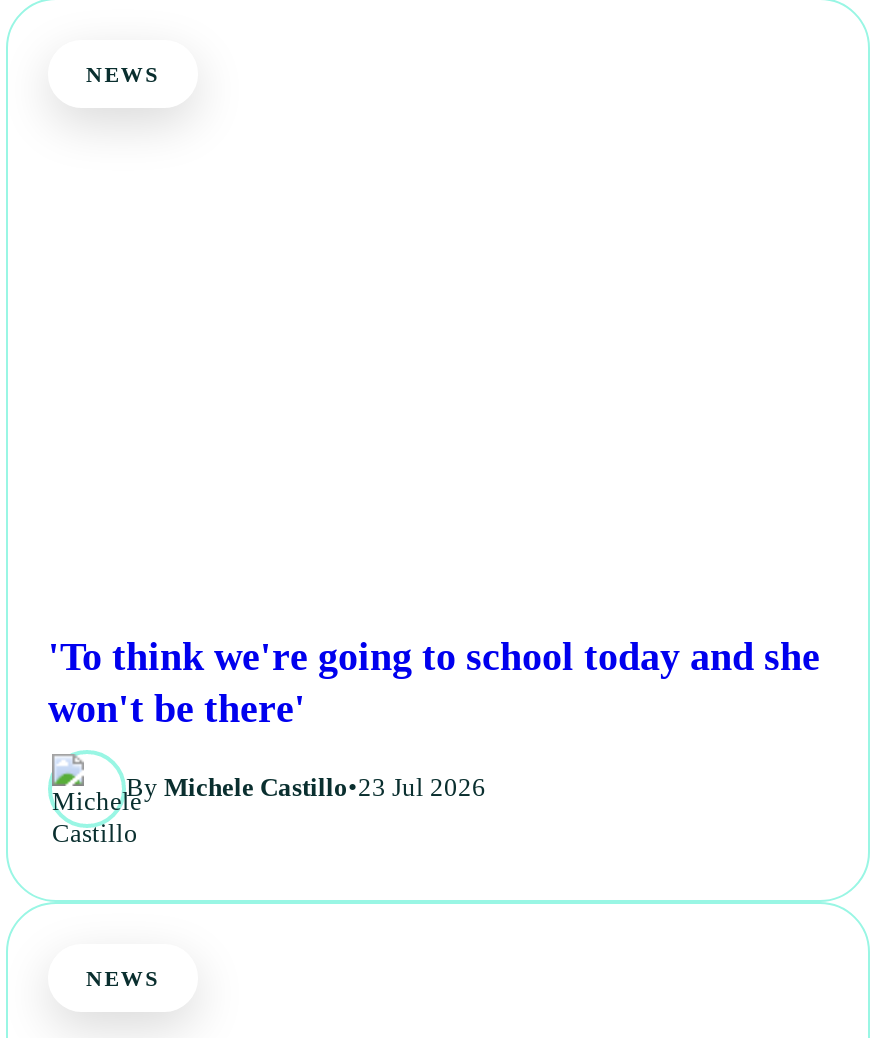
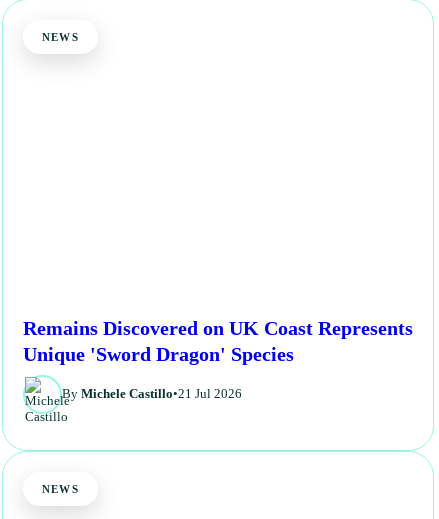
- 'To think we're going to school today and she
- won't be there'
+ Remains Discovered on UK Coast Represents
+ Unique 'Sword Dragon' Species

- By Michele Castillo•23 Jul 2026
+ By Michele Castillo•21 Jul 2026
